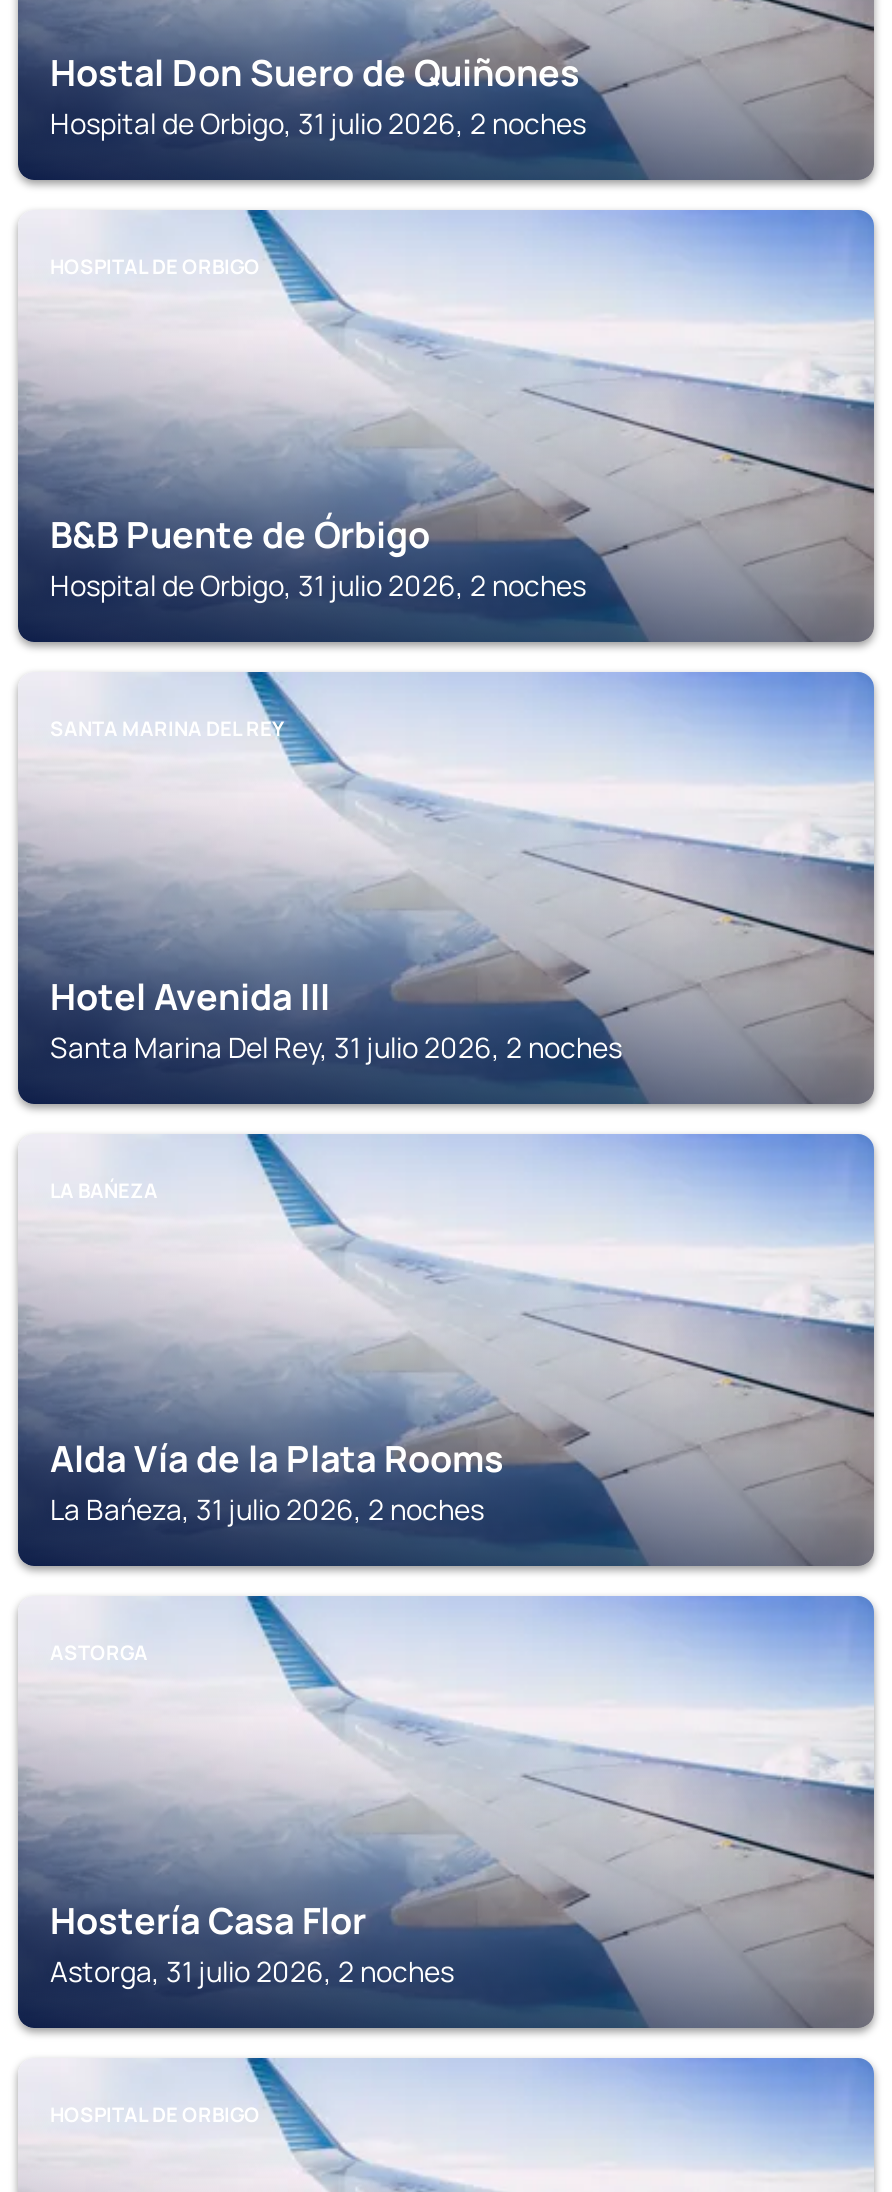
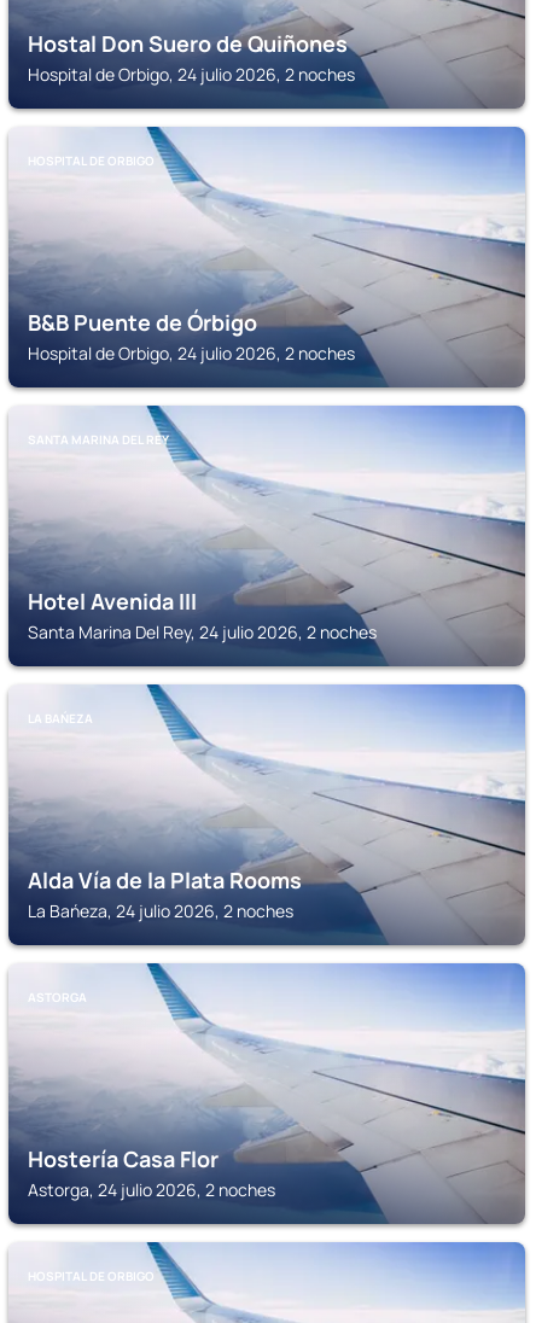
- Hospital de Orbigo, 31 julio 2026, 2 noches
+ Hospital de Orbigo, 24 julio 2026, 2 noches

- Hospital de Orbigo, 31 julio 2026, 2 noches
+ Hospital de Orbigo, 24 julio 2026, 2 noches

- Santa Marina Del Rey, 31 julio 2026, 2 noches
+ Santa Marina Del Rey, 24 julio 2026, 2 noches

- La Bańeza, 31 julio 2026, 2 noches
+ La Bańeza, 24 julio 2026, 2 noches

- Astorga, 31 julio 2026, 2 noches
+ Astorga, 24 julio 2026, 2 noches
